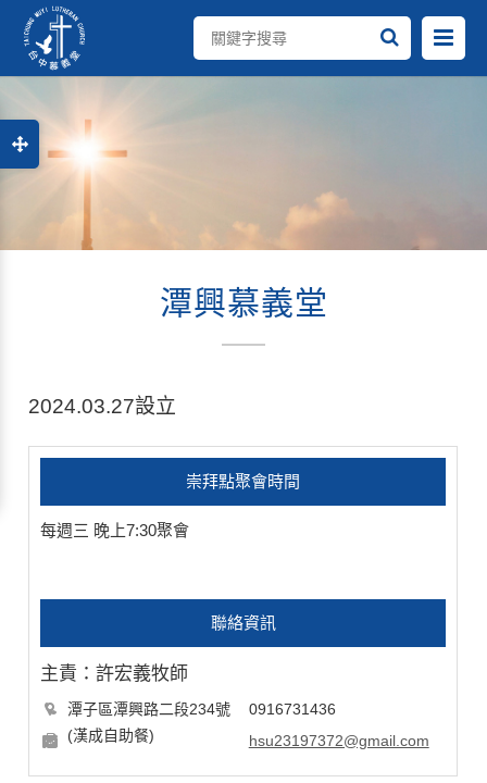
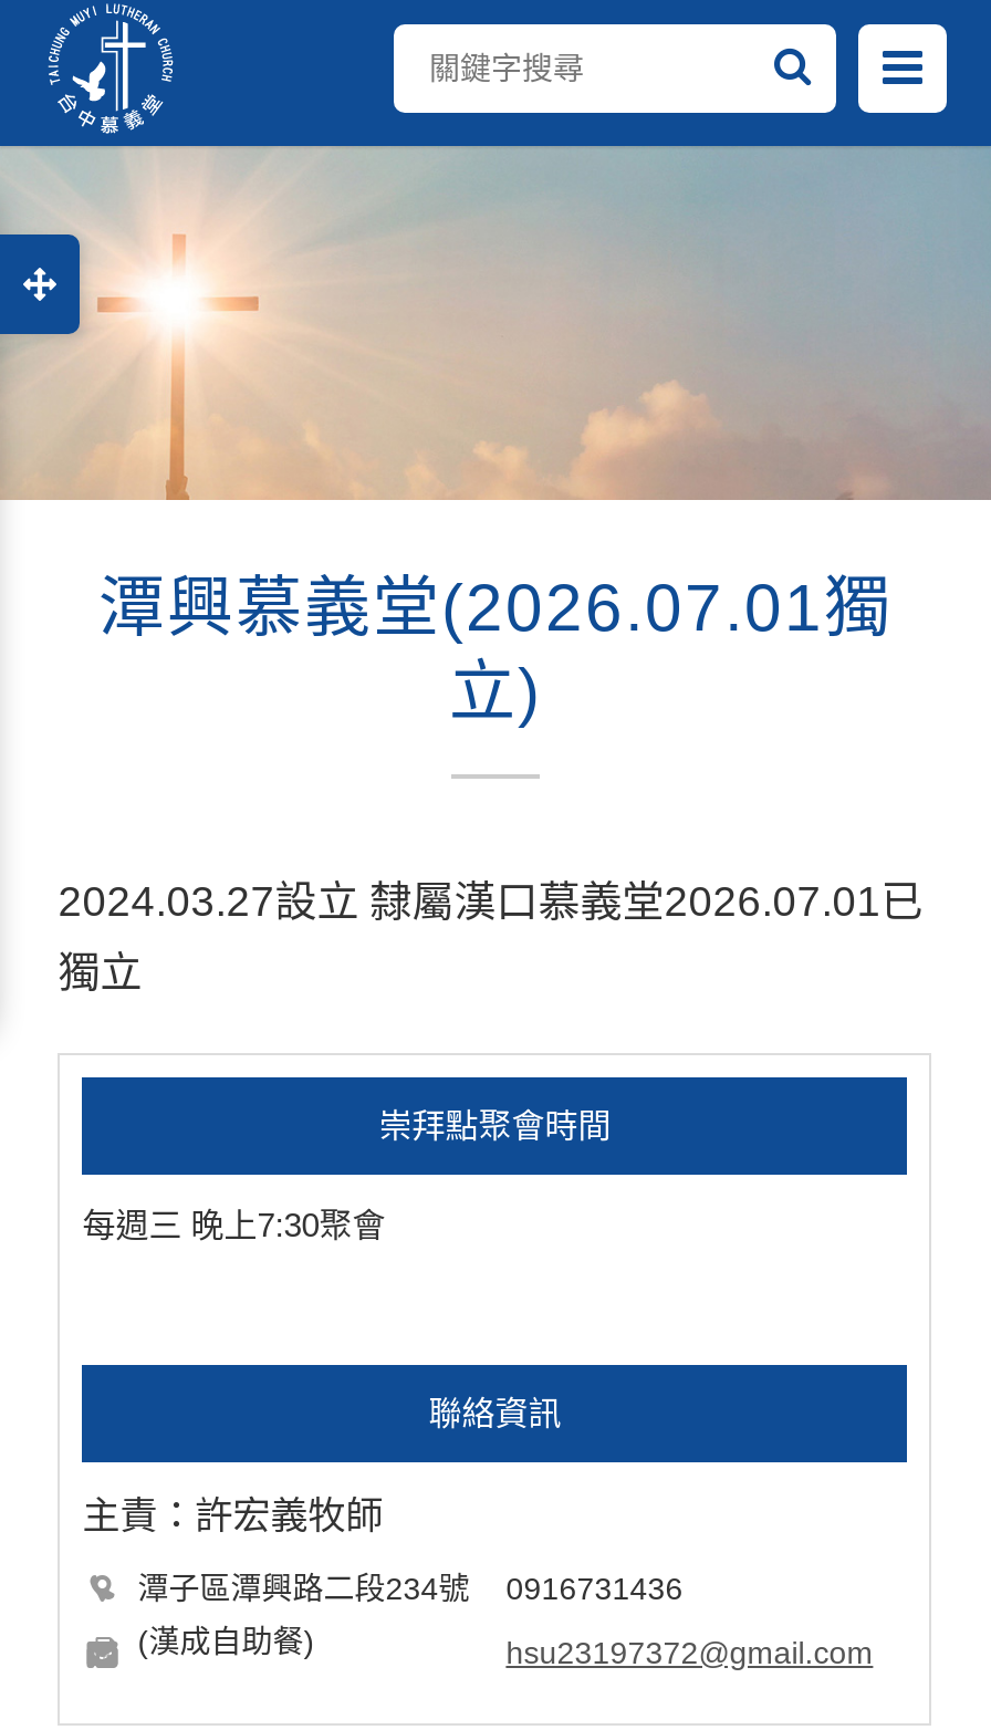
- 潭興慕義堂
- 2024.03.27設立
+ 潭興慕義堂(2026.07.01獨
+ 立)
+ 2024.03.27設立 隸屬漢口慕義堂2026.07.01已
+ 獨立
